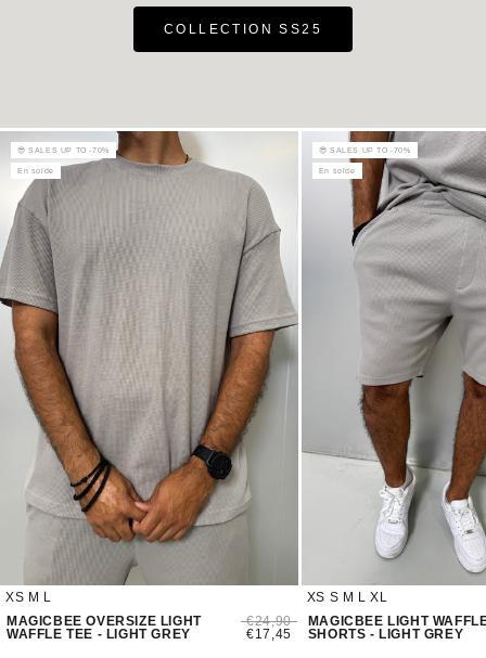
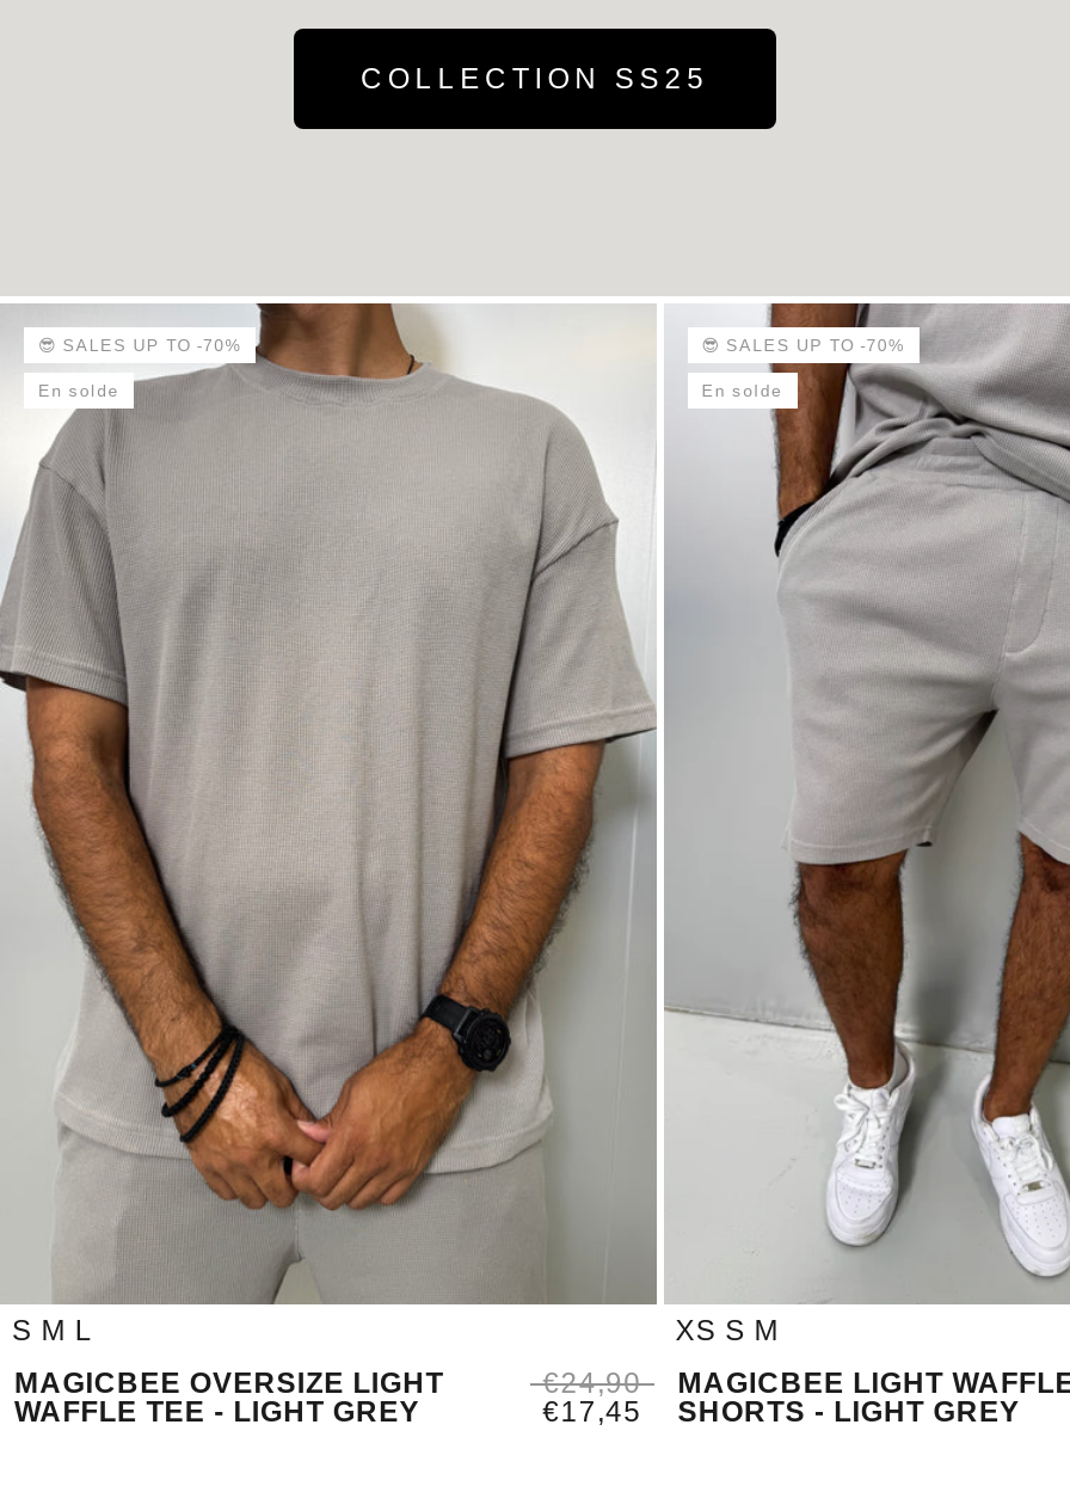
- XS M L
+ S M L

- XS S M L XL
+ XS S M
